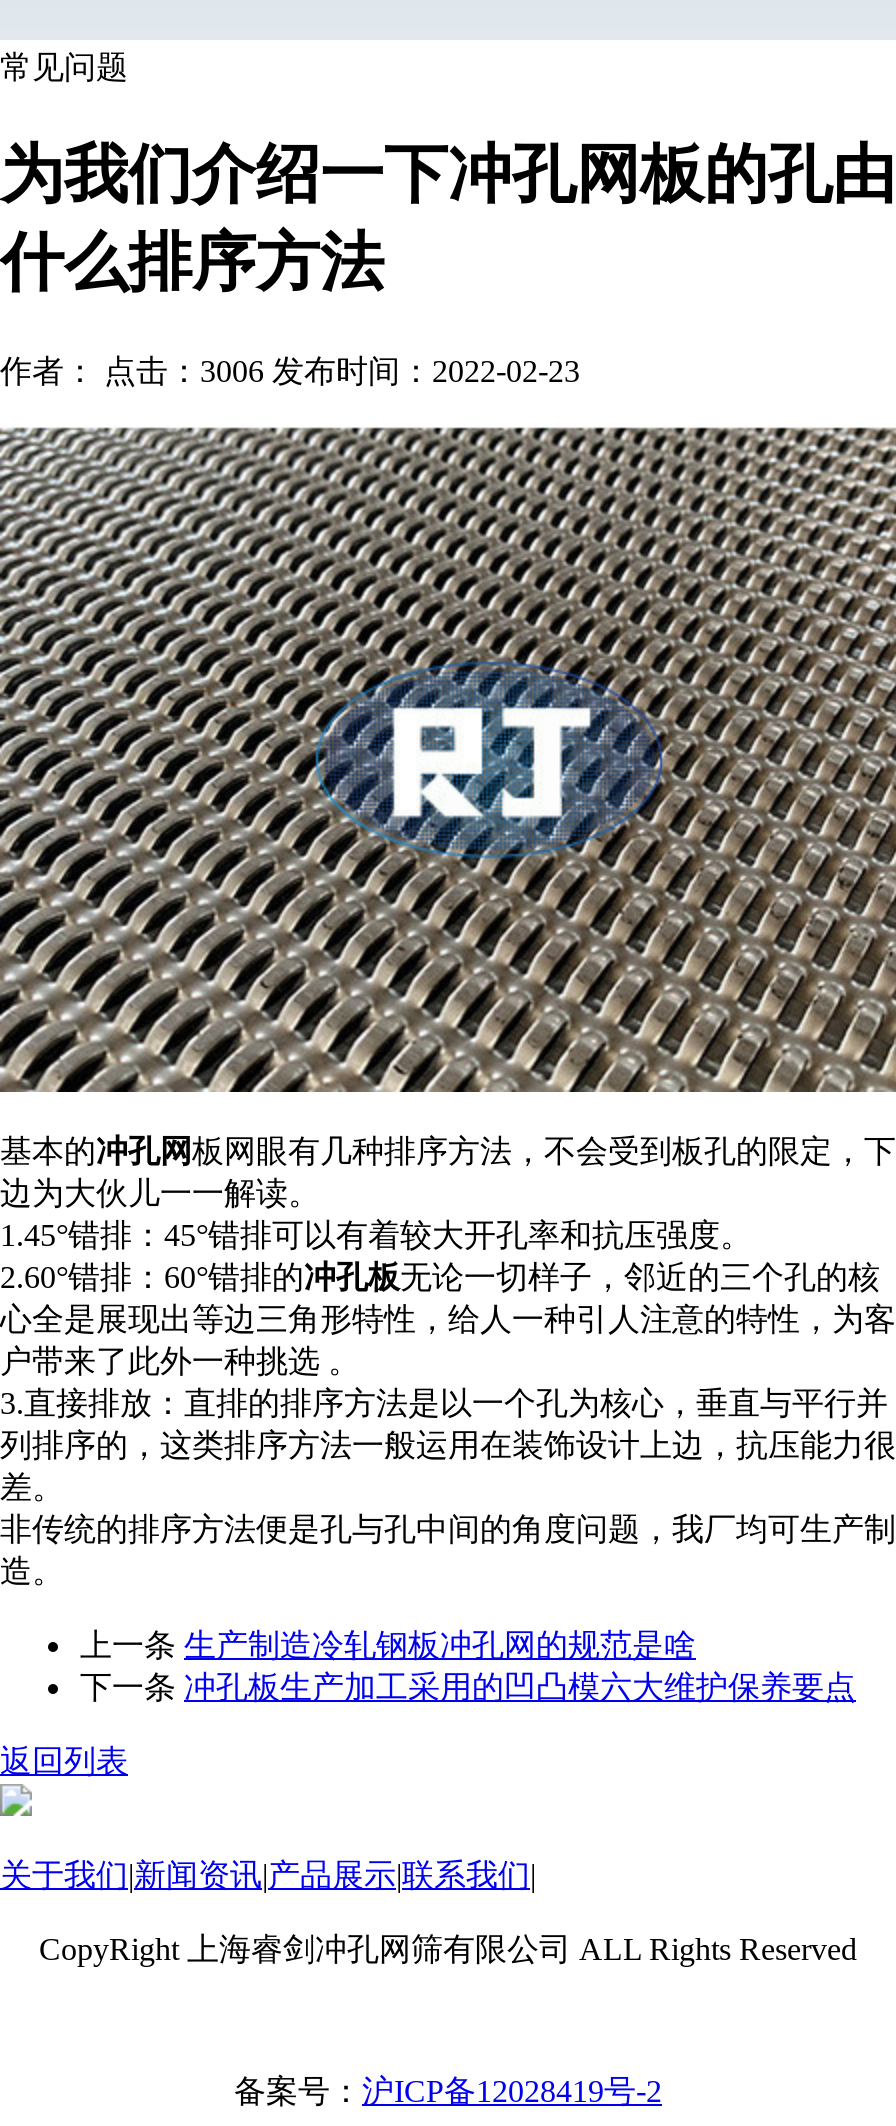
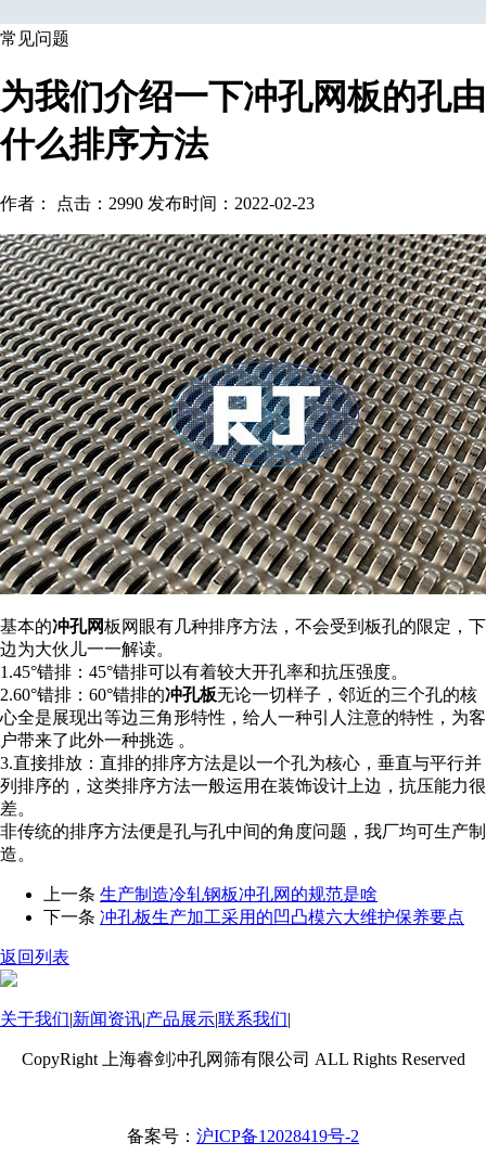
- 作者： 点击：3006 发布时间：2022-02-23
+ 作者： 点击：2990 发布时间：2022-02-23
